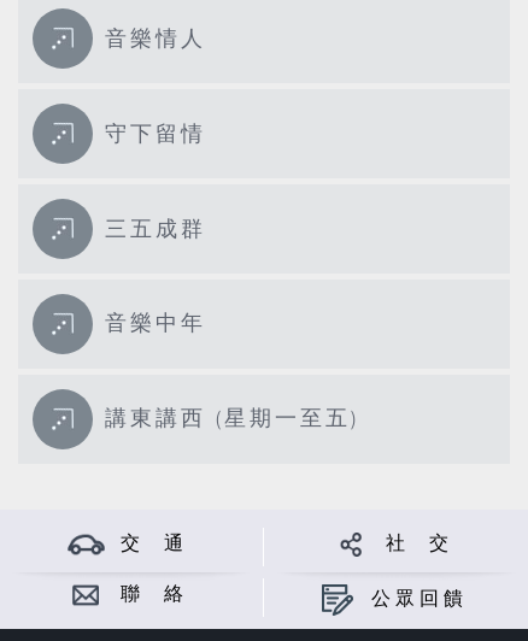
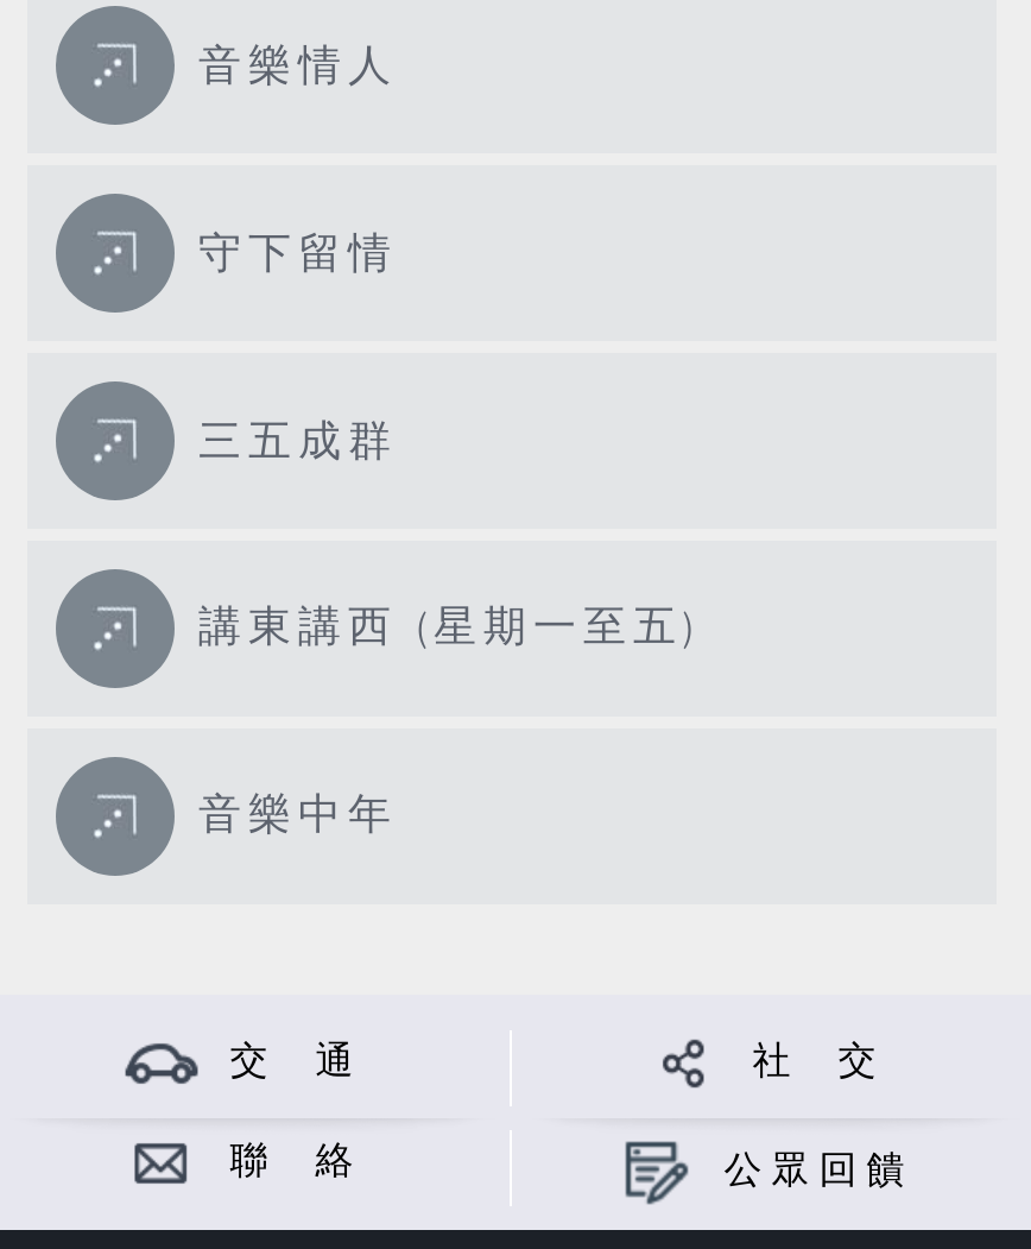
moved down: 音樂中年

moved up: 講東講西 (星期一至五)
